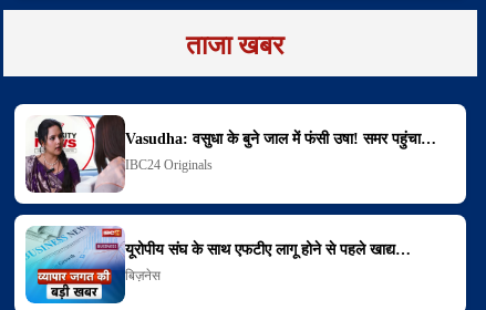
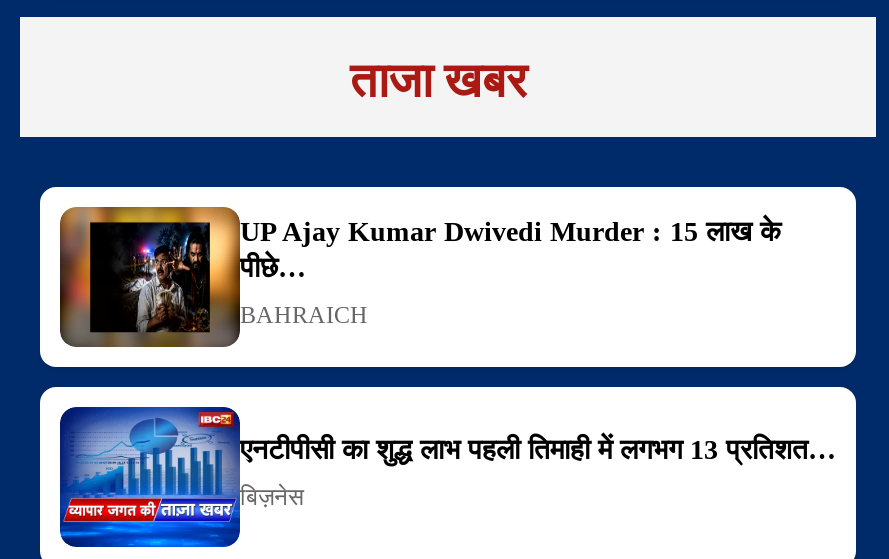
- [image]
- Vasudha: वसुधा के बुने जाल में फंसी उषा! समर पहुंचा…
+ [image]
+ UP Ajay Kumar Dwivedi Murder : 15 लाख के
+ पीछे…

- IBC24 Originals
+ BAHRAICH

- [image]
- यूरोपीय संघ के साथ एफटीए लागू होने से पहले खाद्य…
+ [image]
+ एनटीपीसी का शुद्ध लाभ पहली तिमाही में लगभग 13 प्रतिशत…
